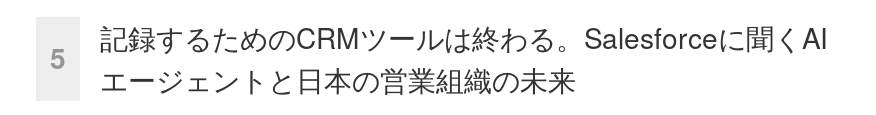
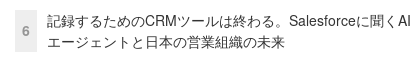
- 5
+ 6
